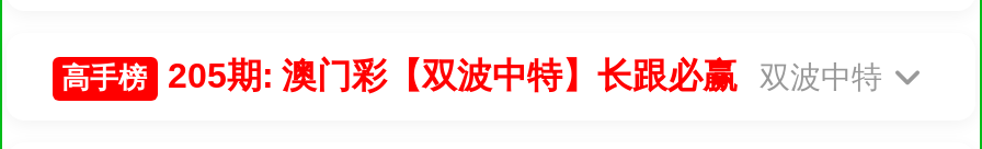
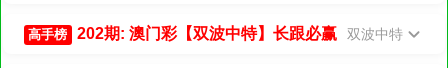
- 205期: 澳门彩【双波中特】长跟必赢
+ 202期: 澳门彩【双波中特】长跟必赢
